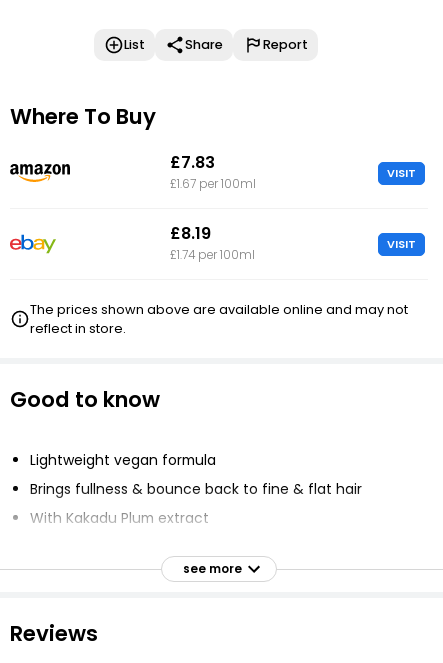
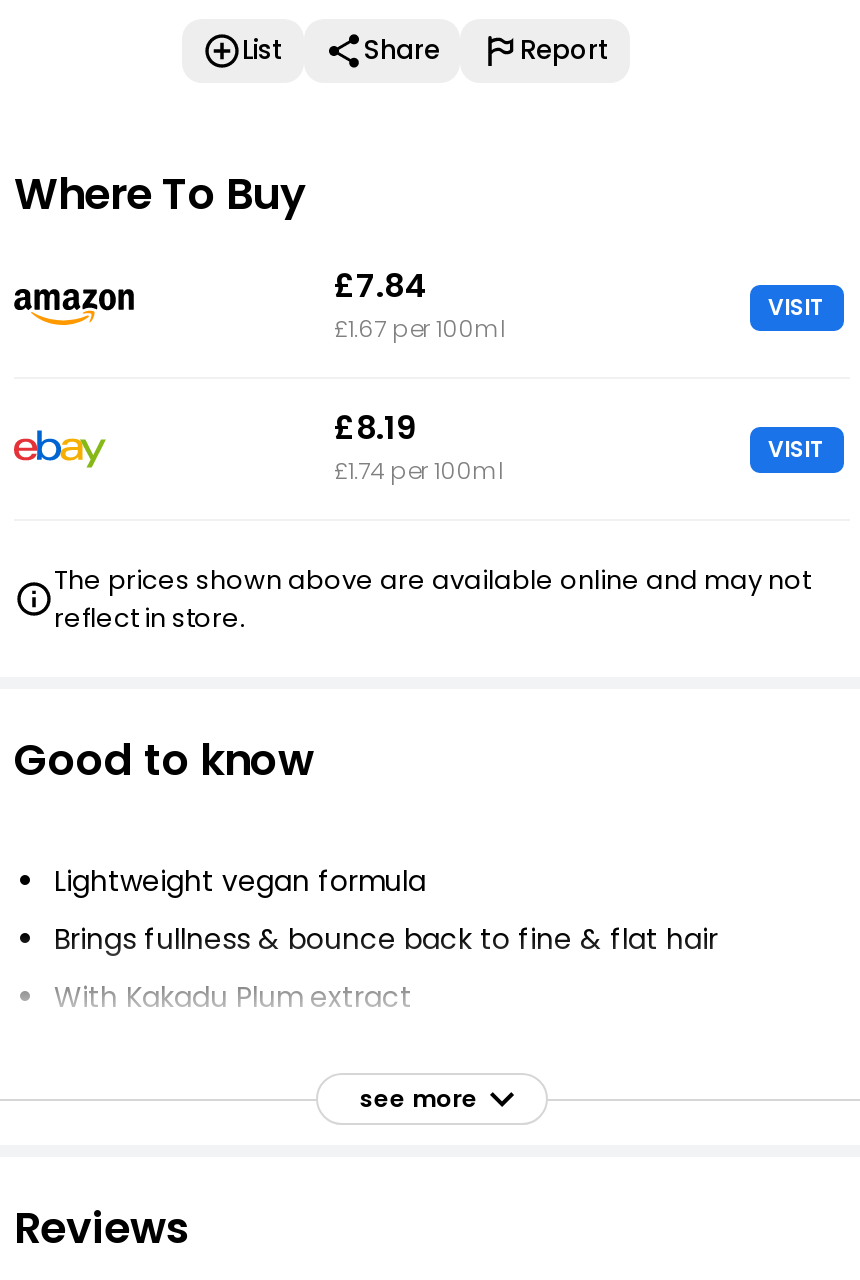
- £7.83
+ £7.84
